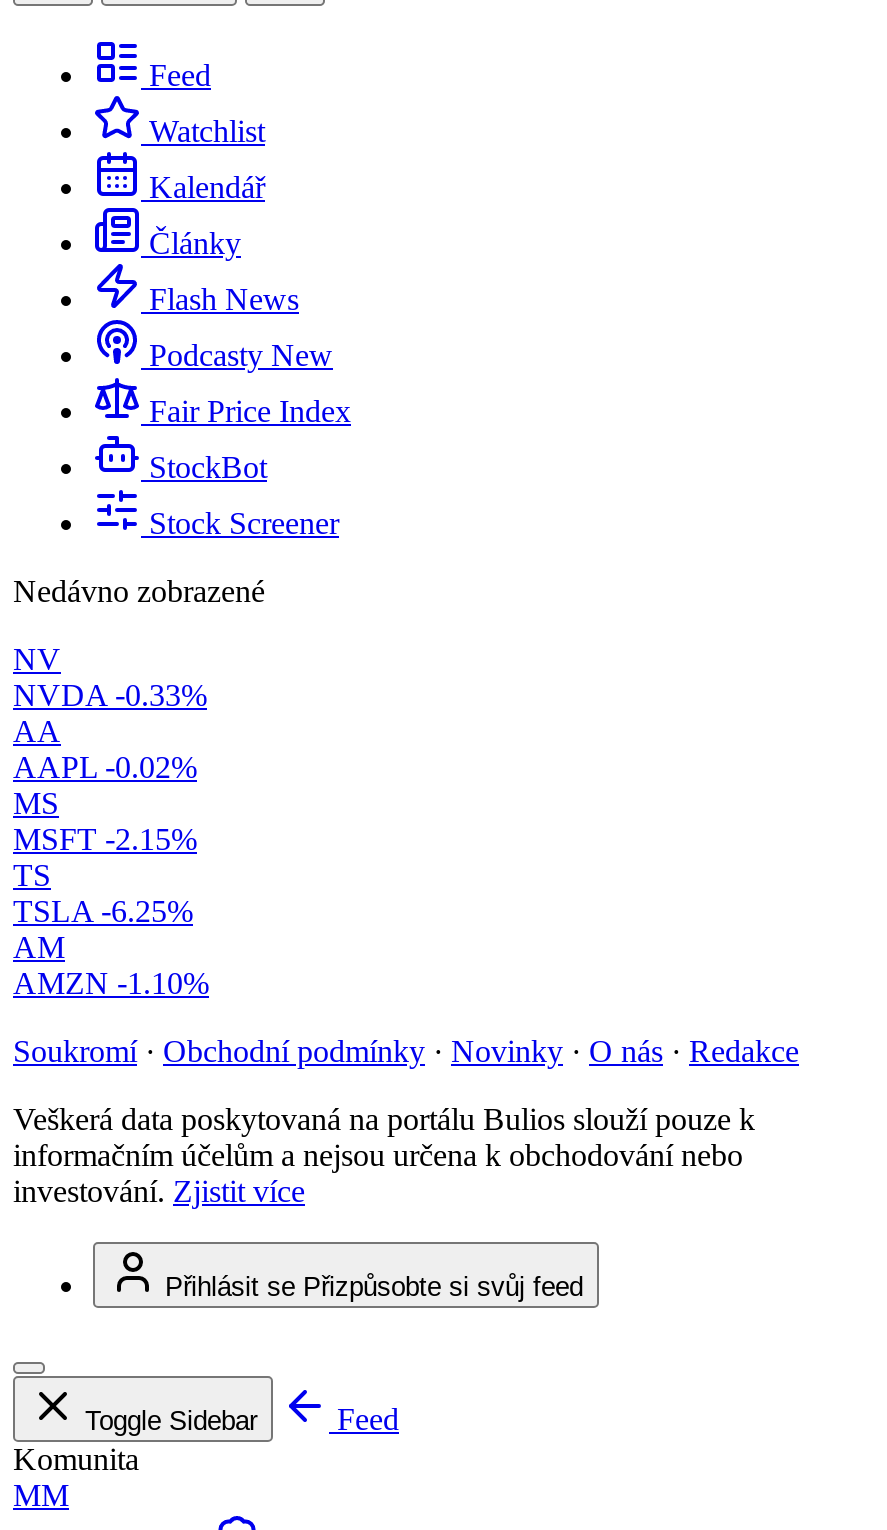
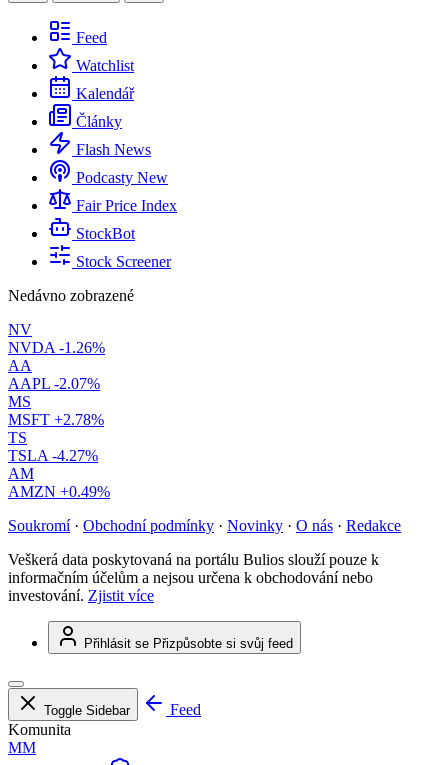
- NVDA -0.33%
+ NVDA -1.26%

- AAPL -0.02%
+ AAPL -2.07%

- MSFT -2.15%
+ MSFT +2.78%

- TSLA -6.25%
+ TSLA -4.27%

- AMZN -1.10%
+ AMZN +0.49%
